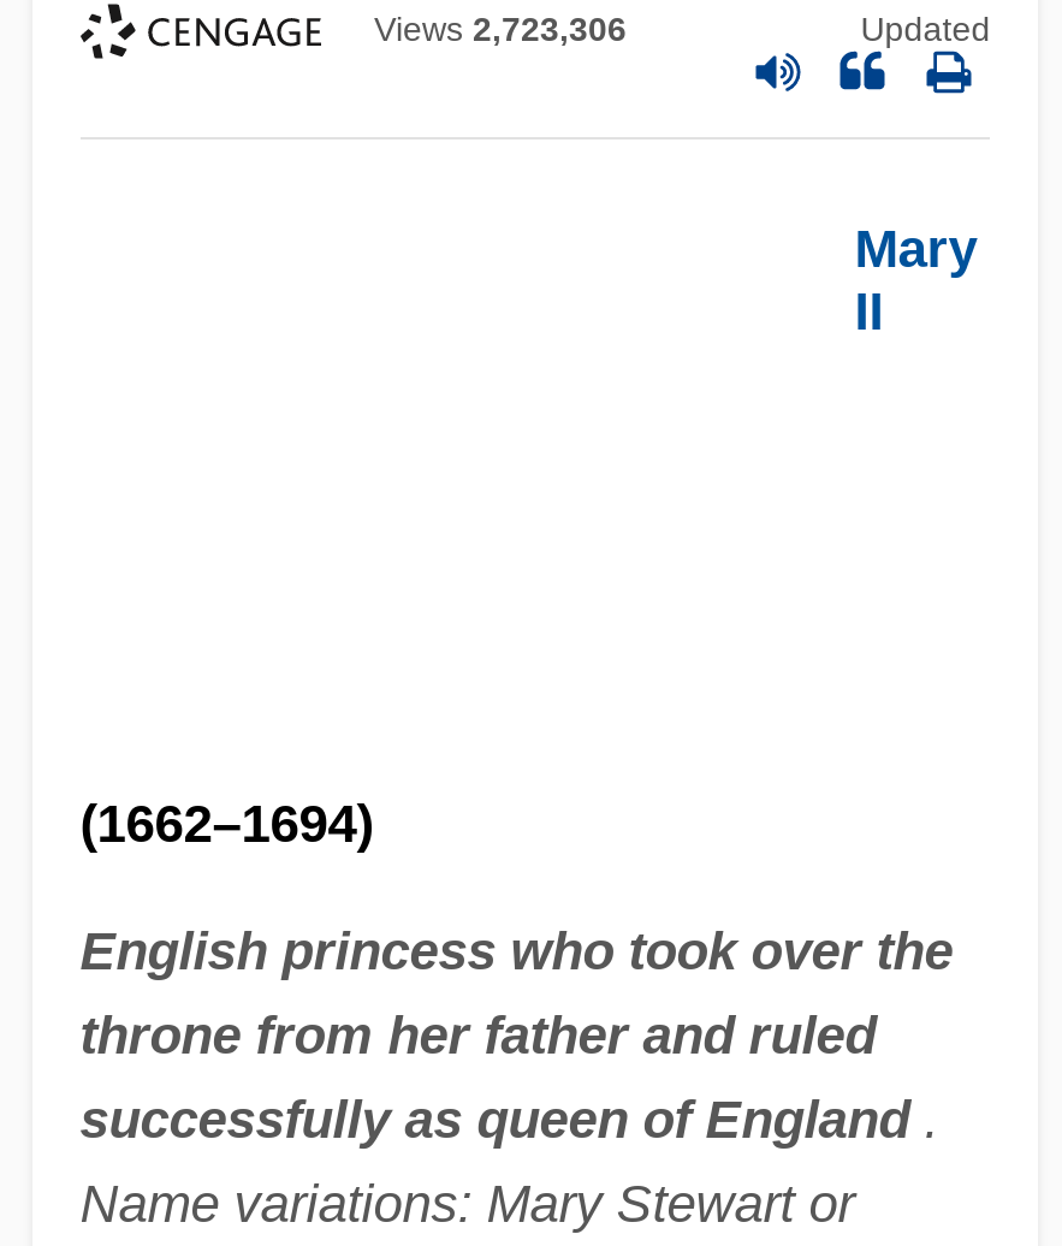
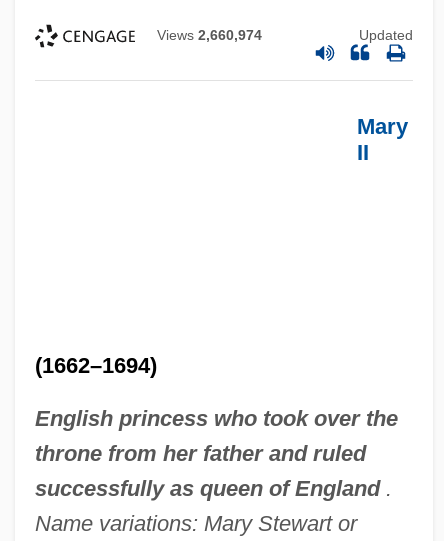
- Views 2,723,306
+ Views 2,660,974
